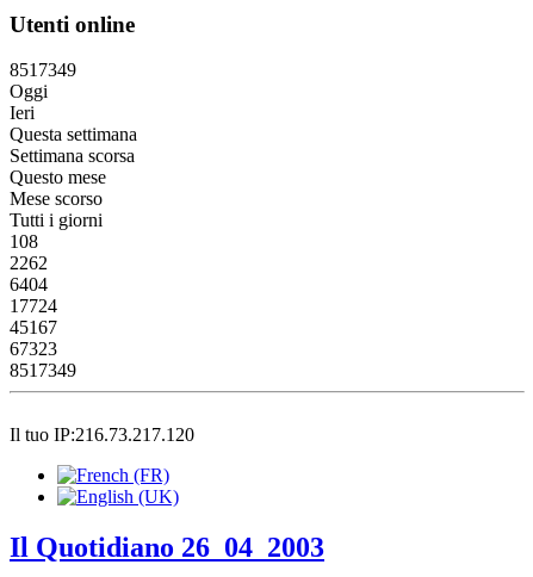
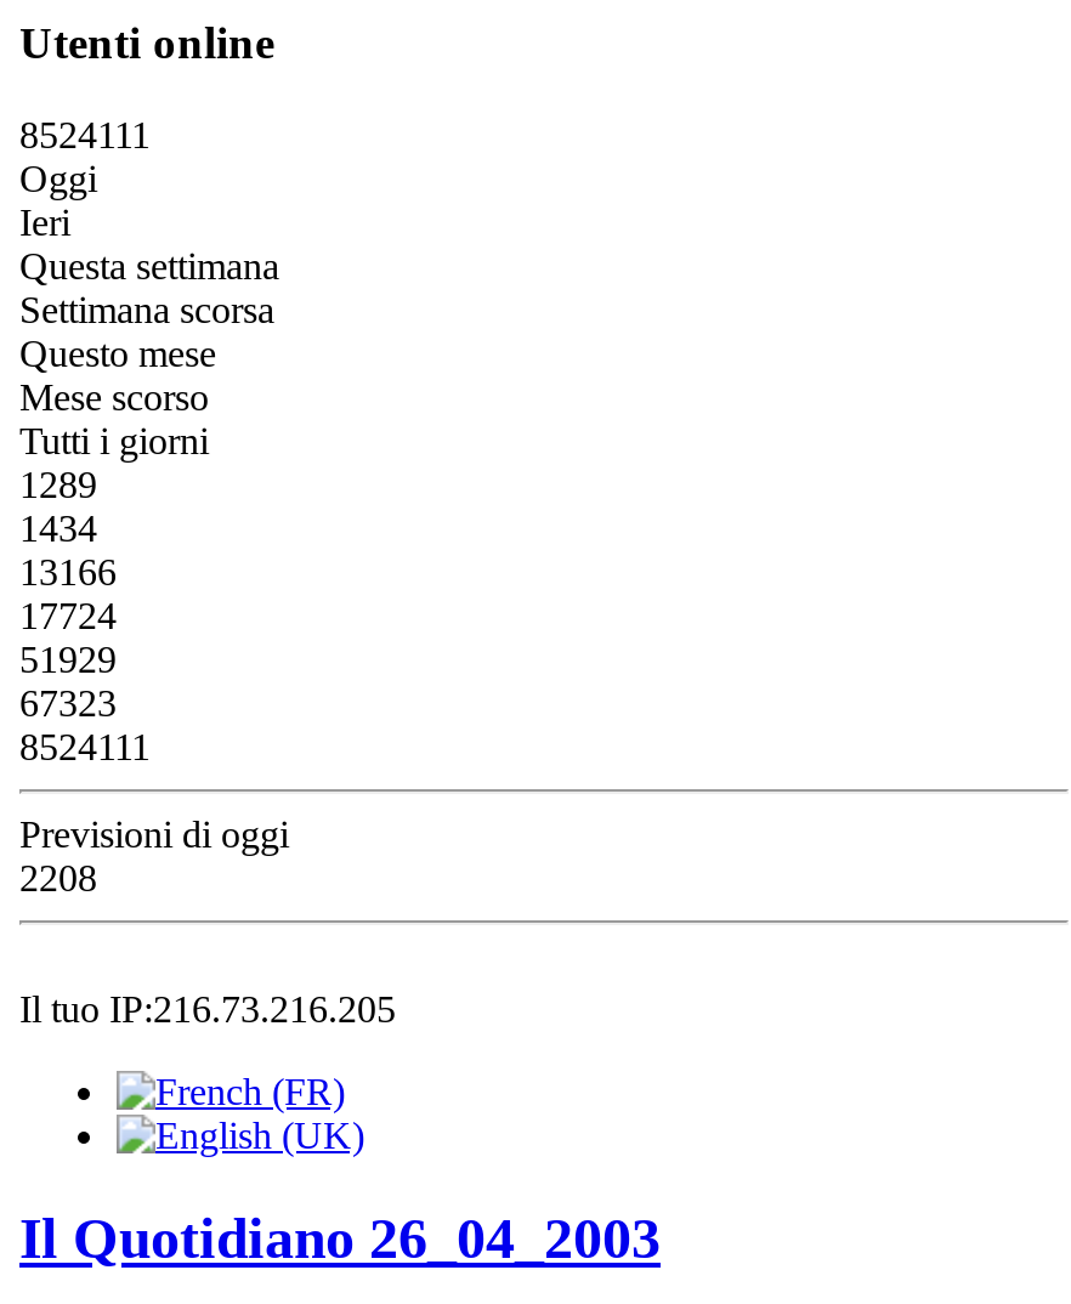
- 85173 4 9
+ 85241 1 1

- 108
+ 1289

- 2262
+ 1434

- 6404
+ 13166

- 45167
+ 51929

- 8517349
- Il tuo IP:216.73.217.120
+ 8524111
+ Previsioni di oggi
+ 2208
+ Il tuo IP:216.73.216.205
